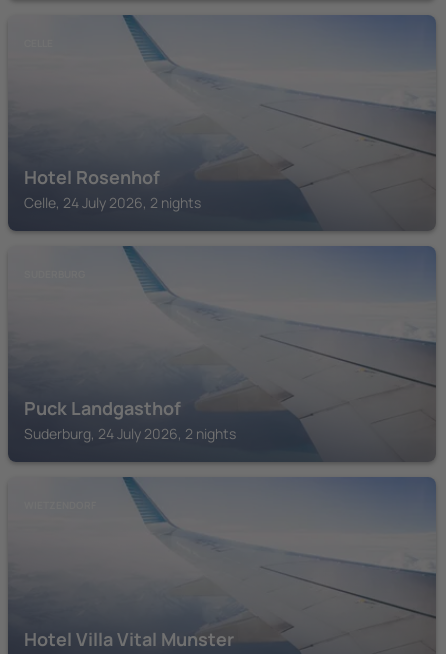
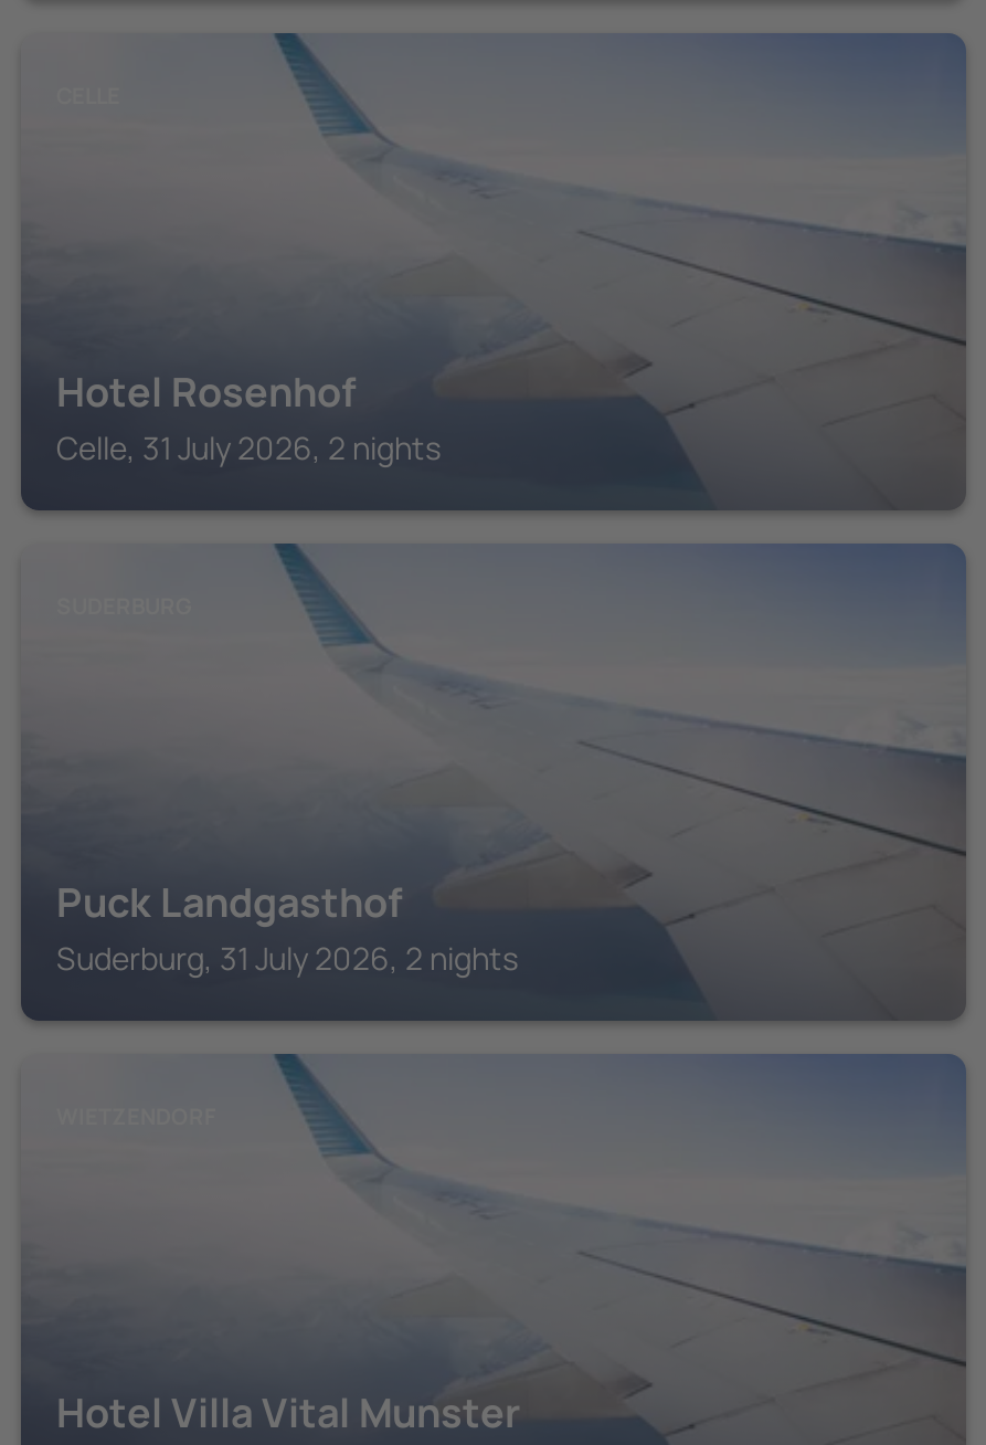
- Celle, 24 July 2026, 2 nights
+ Celle, 31 July 2026, 2 nights

- Suderburg, 24 July 2026, 2 nights
+ Suderburg, 31 July 2026, 2 nights
